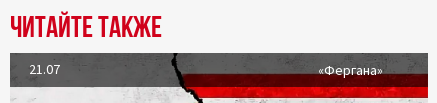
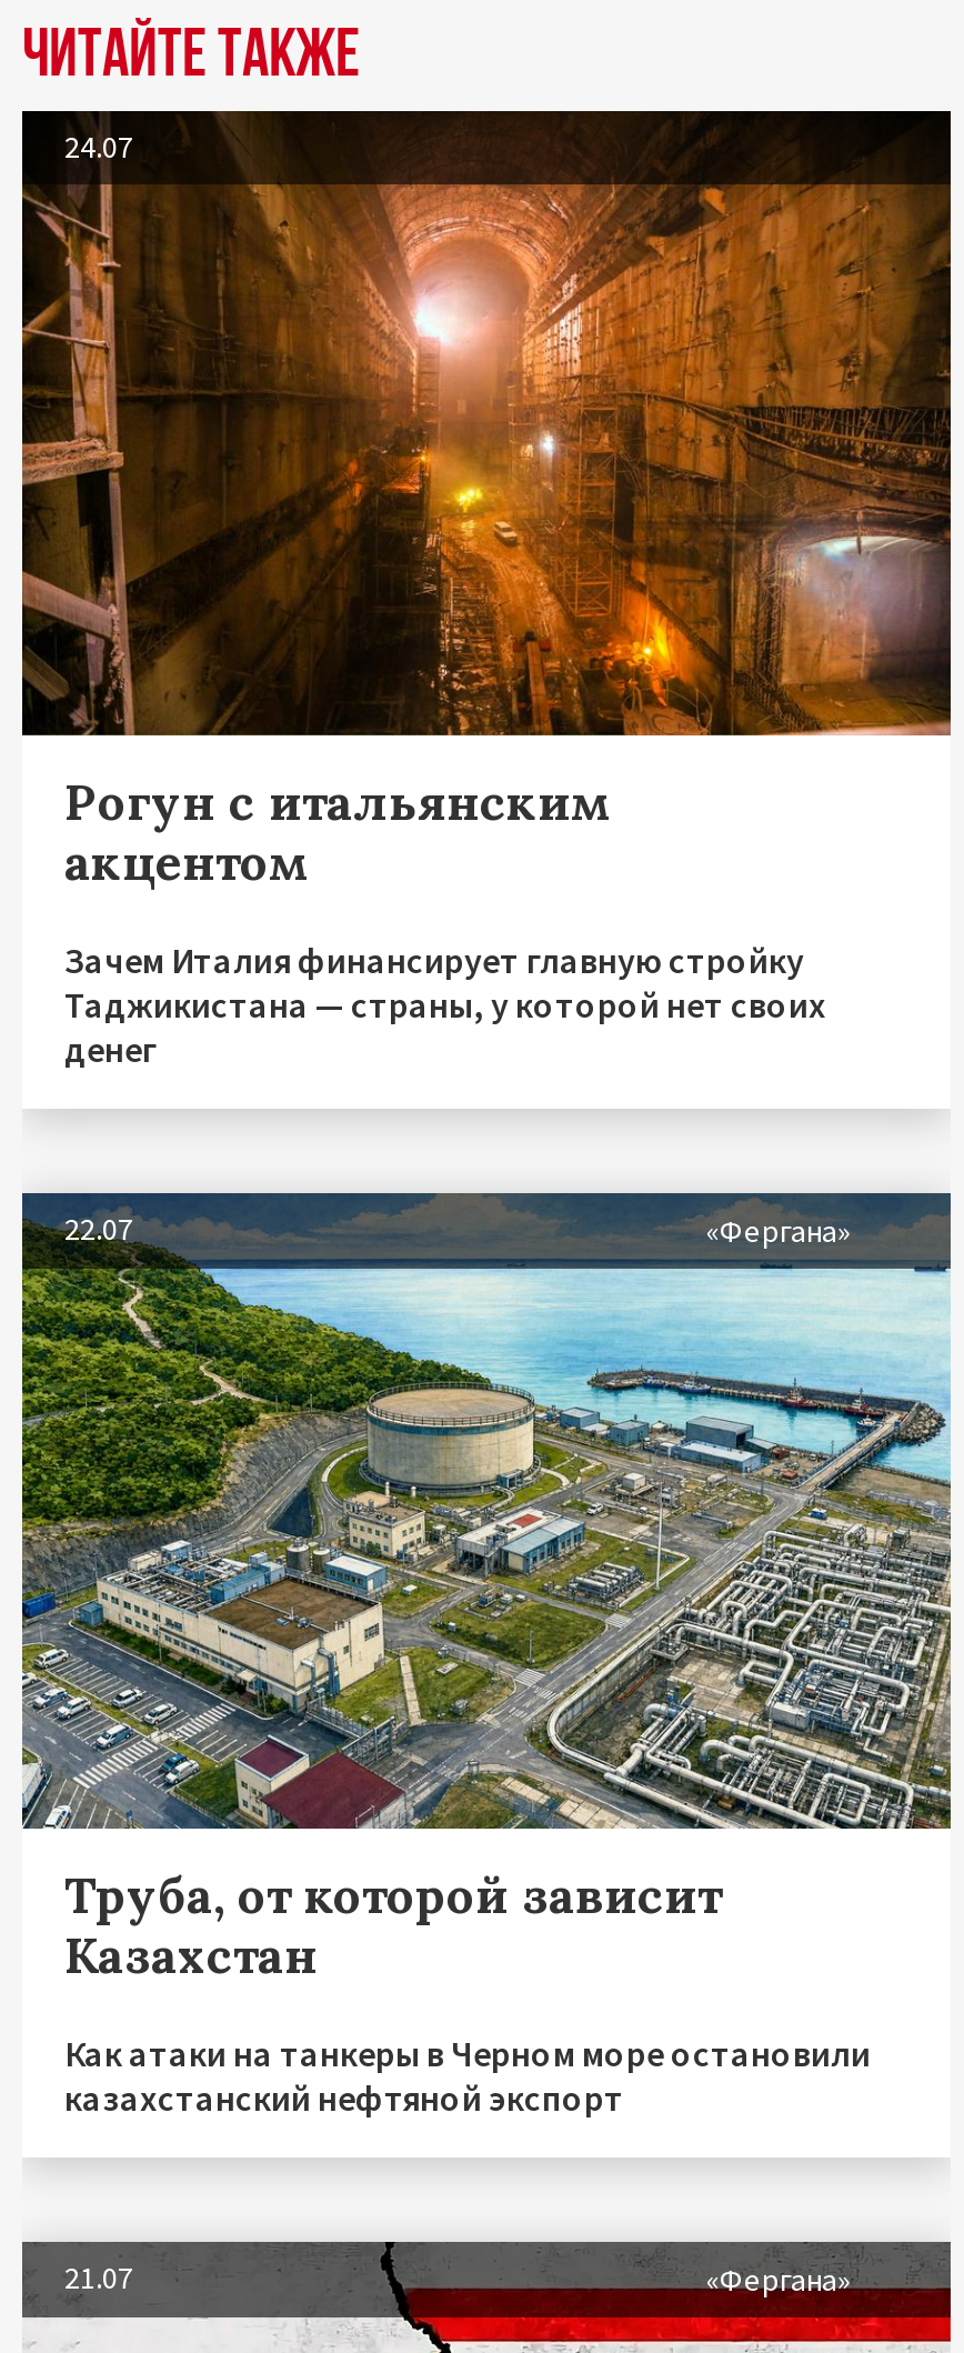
+ [image]
+ 24.07

+ [image]
+ 22.07
+ «Фергана»

+ Рогун с итальянским
+ акцентом
+ Зачем Италия финансирует главную стройку
+ Таджикистана — страны, у которой нет своих
+ денег

+ Труба, от которой зависит
+ Казахстан
+ Как атаки на танкеры в Черном море остановили
+ казахстанский нефтяной экспорт
